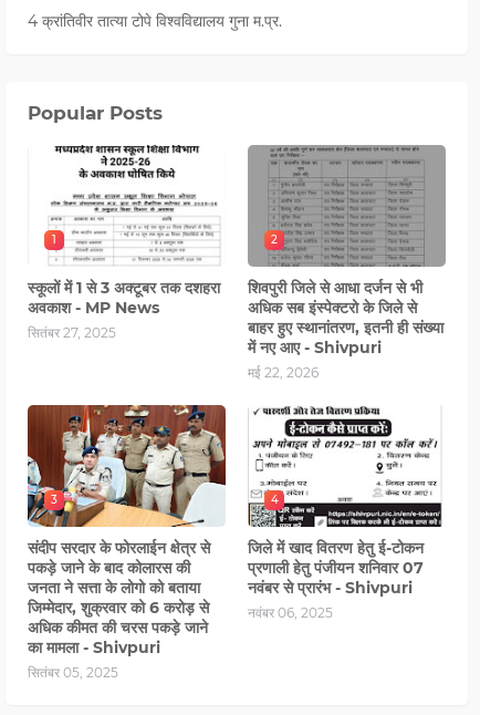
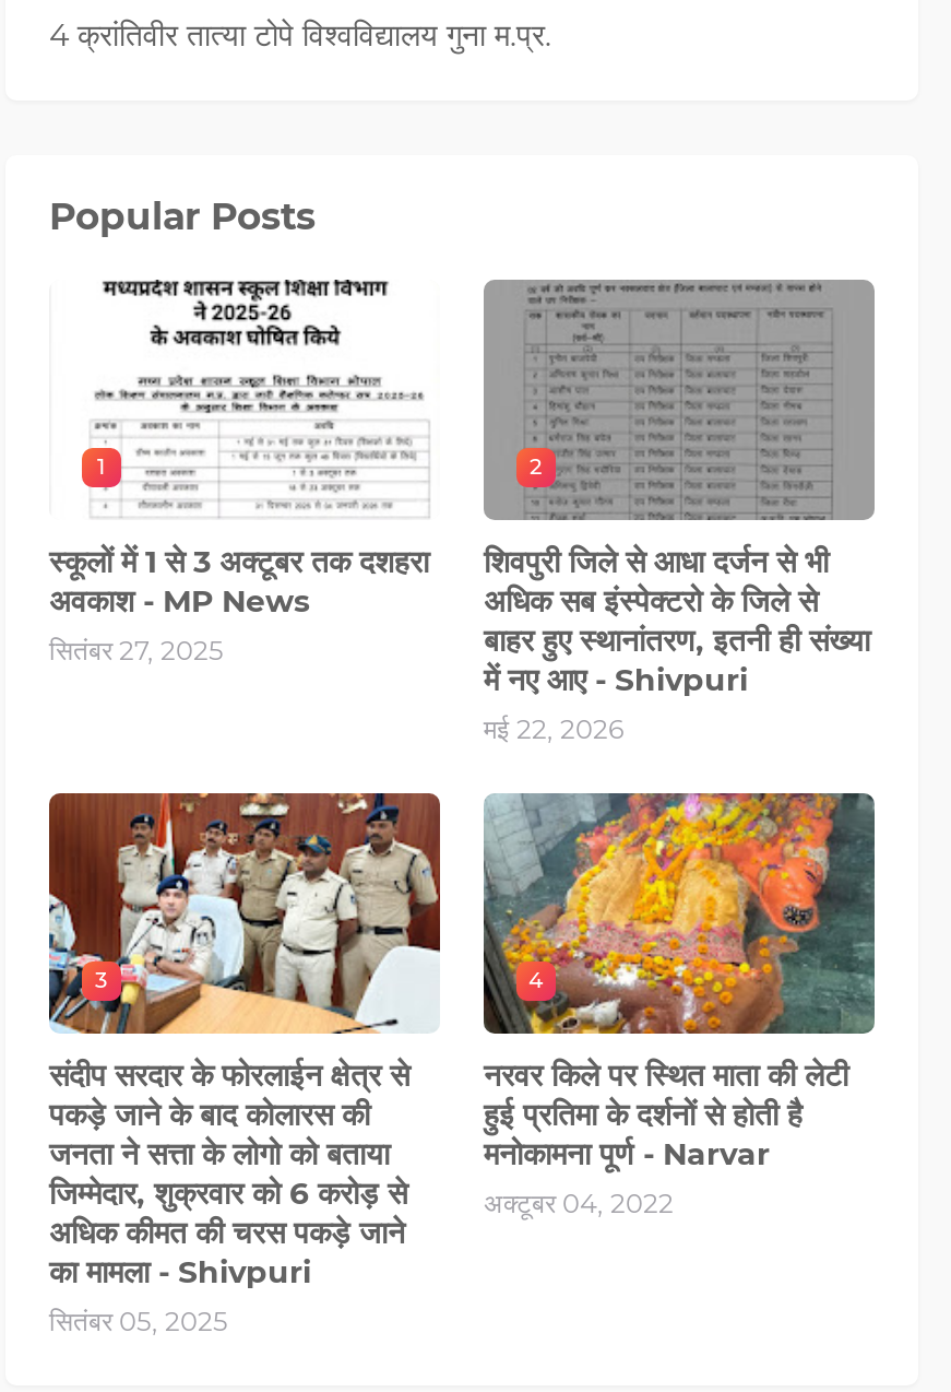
- [image]
- जिले में खाद वितरण हेतु ई-टोकन
- प्रणाली हेतु पंजीयन शनिवार 07
- नवंबर से प्रारंभ - Shivpuri
- नवंबर 06, 2025
+ [image]
+ नरवर किले पर स्थित माता की लेटी
+ हुई प्रतिमा के दर्शनों से होती है
+ मनोकामना पूर्ण - Narvar
+ अक्टूबर 04, 2022
